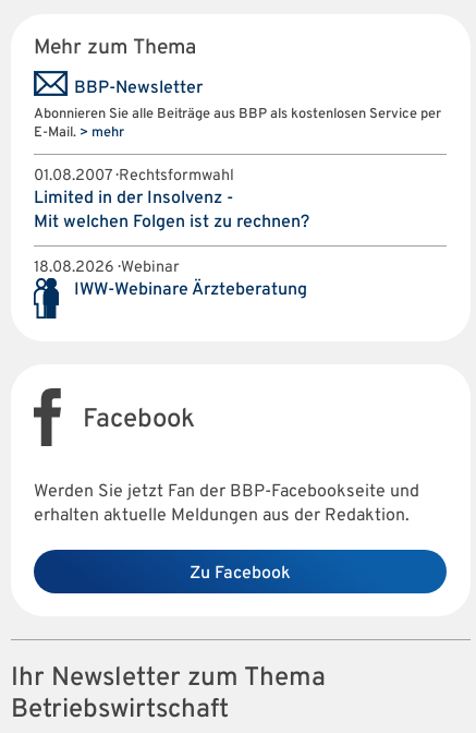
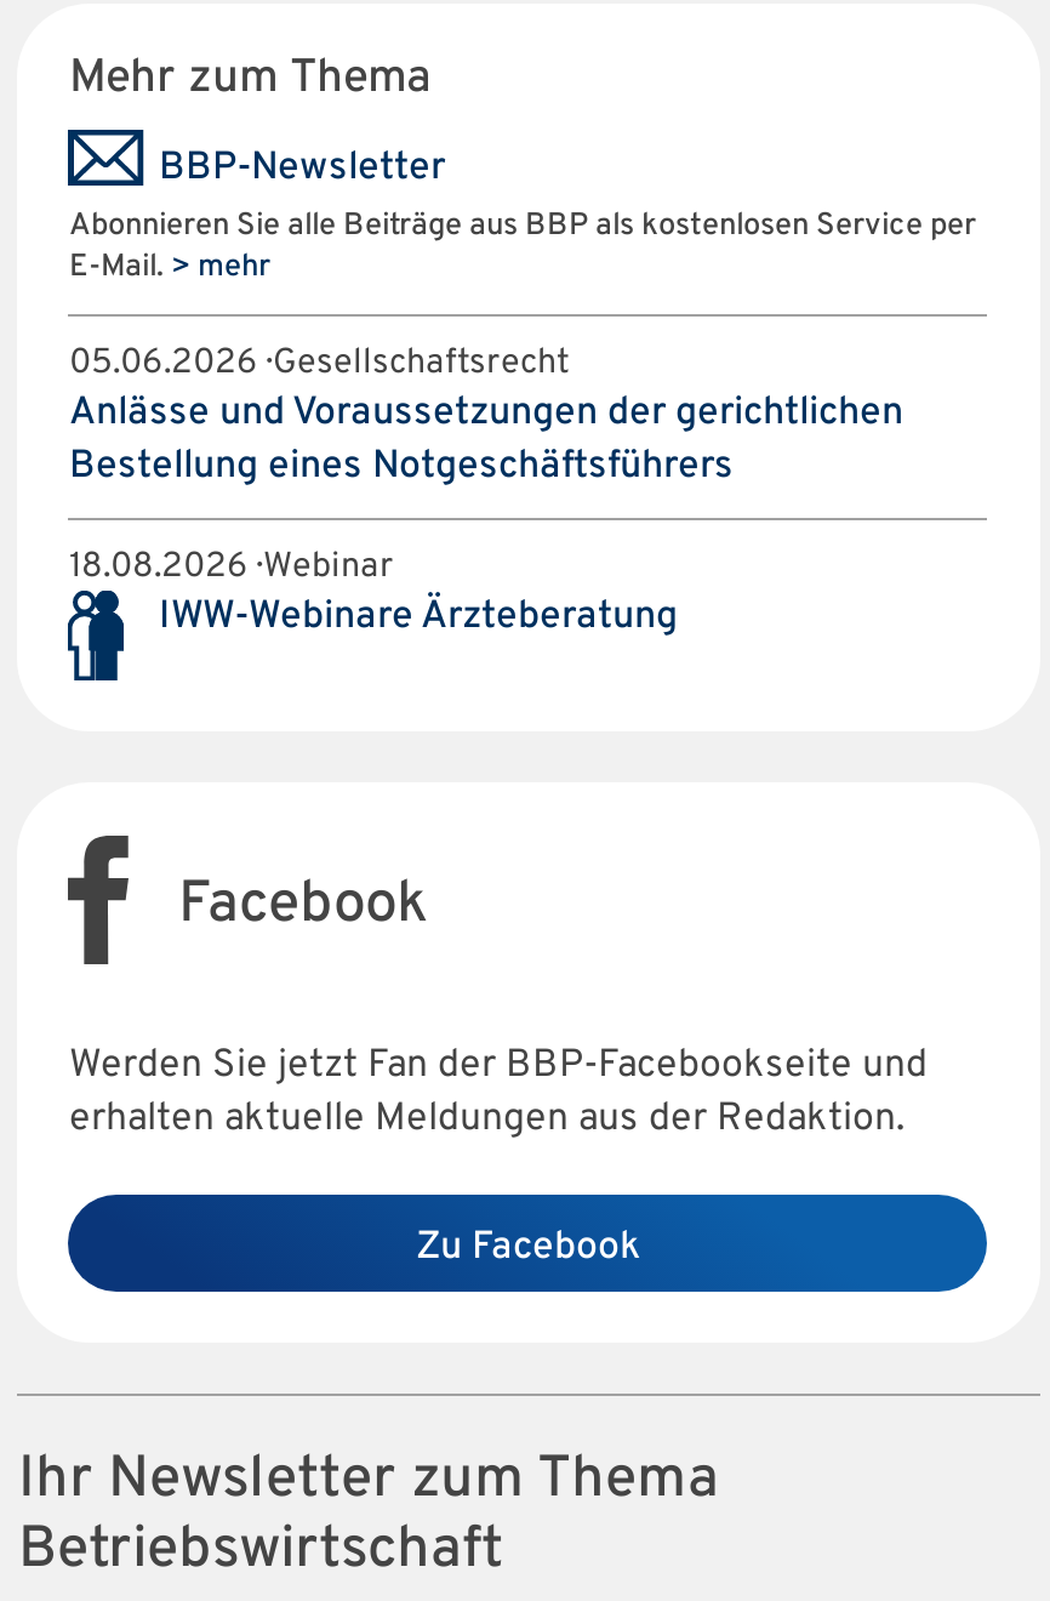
- 01.08.2007 · Rechtsformwahl
- Limited in der Insolvenz -
- Mit welchen Folgen ist zu rechnen?
+ 05.06.2026 · Gesellschaftsrecht
+ Anlässe und Voraussetzungen der gerichtlichen
+ Bestellung eines Notgeschäftsführers
